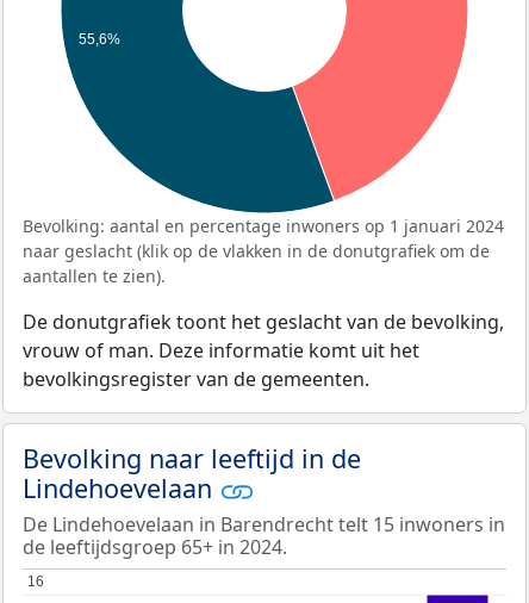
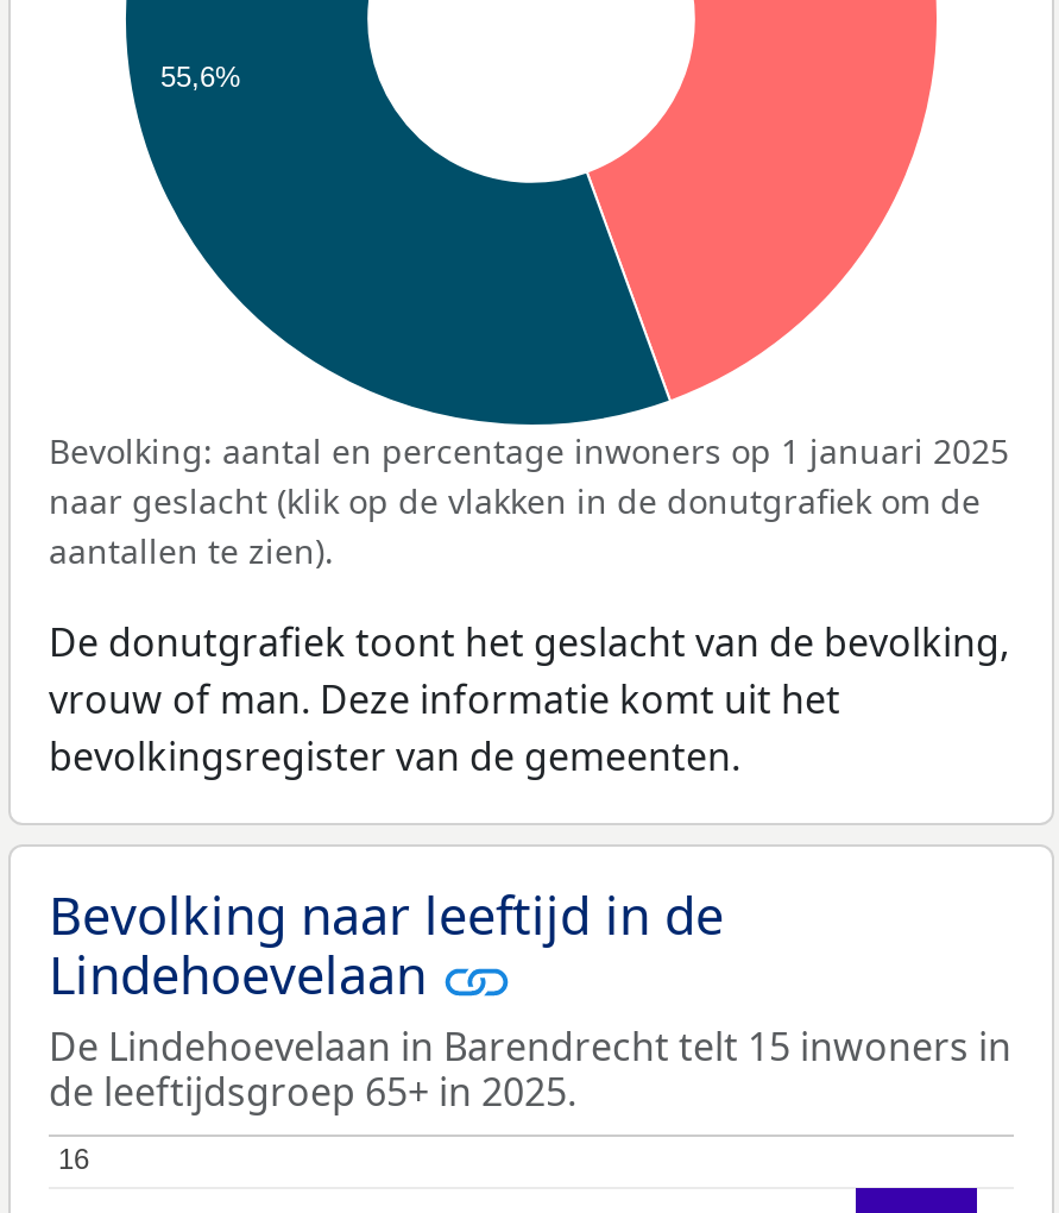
- Bevolking: aantal en percentage inwoners op 1 januari 2024
+ Bevolking: aantal en percentage inwoners op 1 januari 2025

- de leeftijdsgroep 65+ in 2024.
+ de leeftijdsgroep 65+ in 2025.
